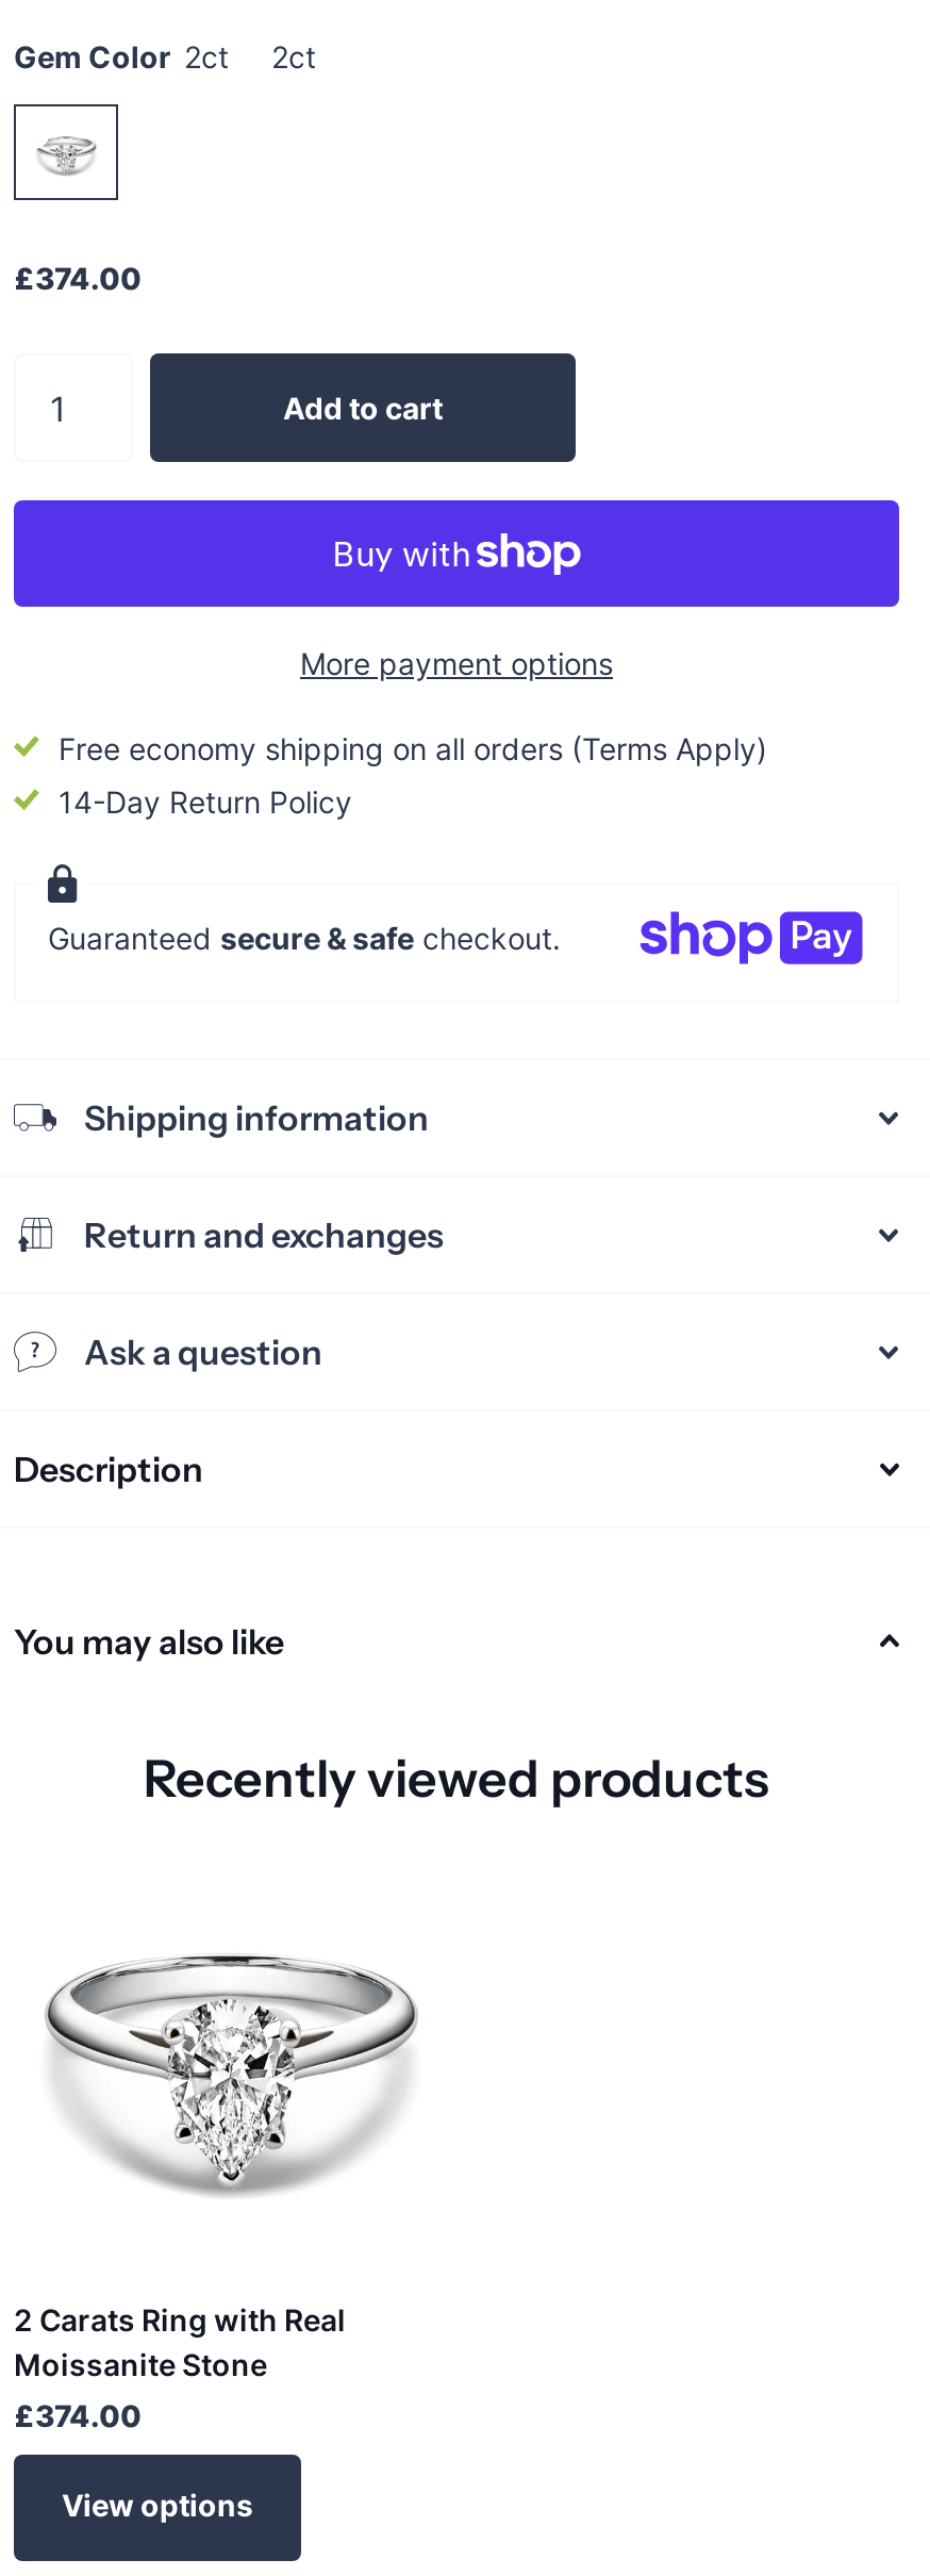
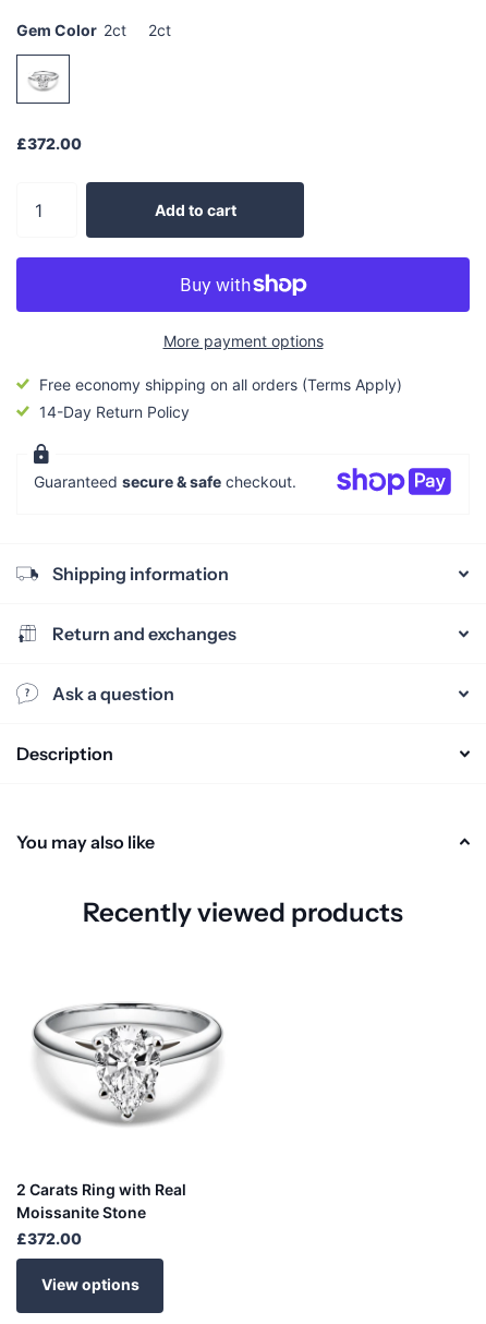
- £374.00
+ £372.00

- £374.00
+ £372.00
